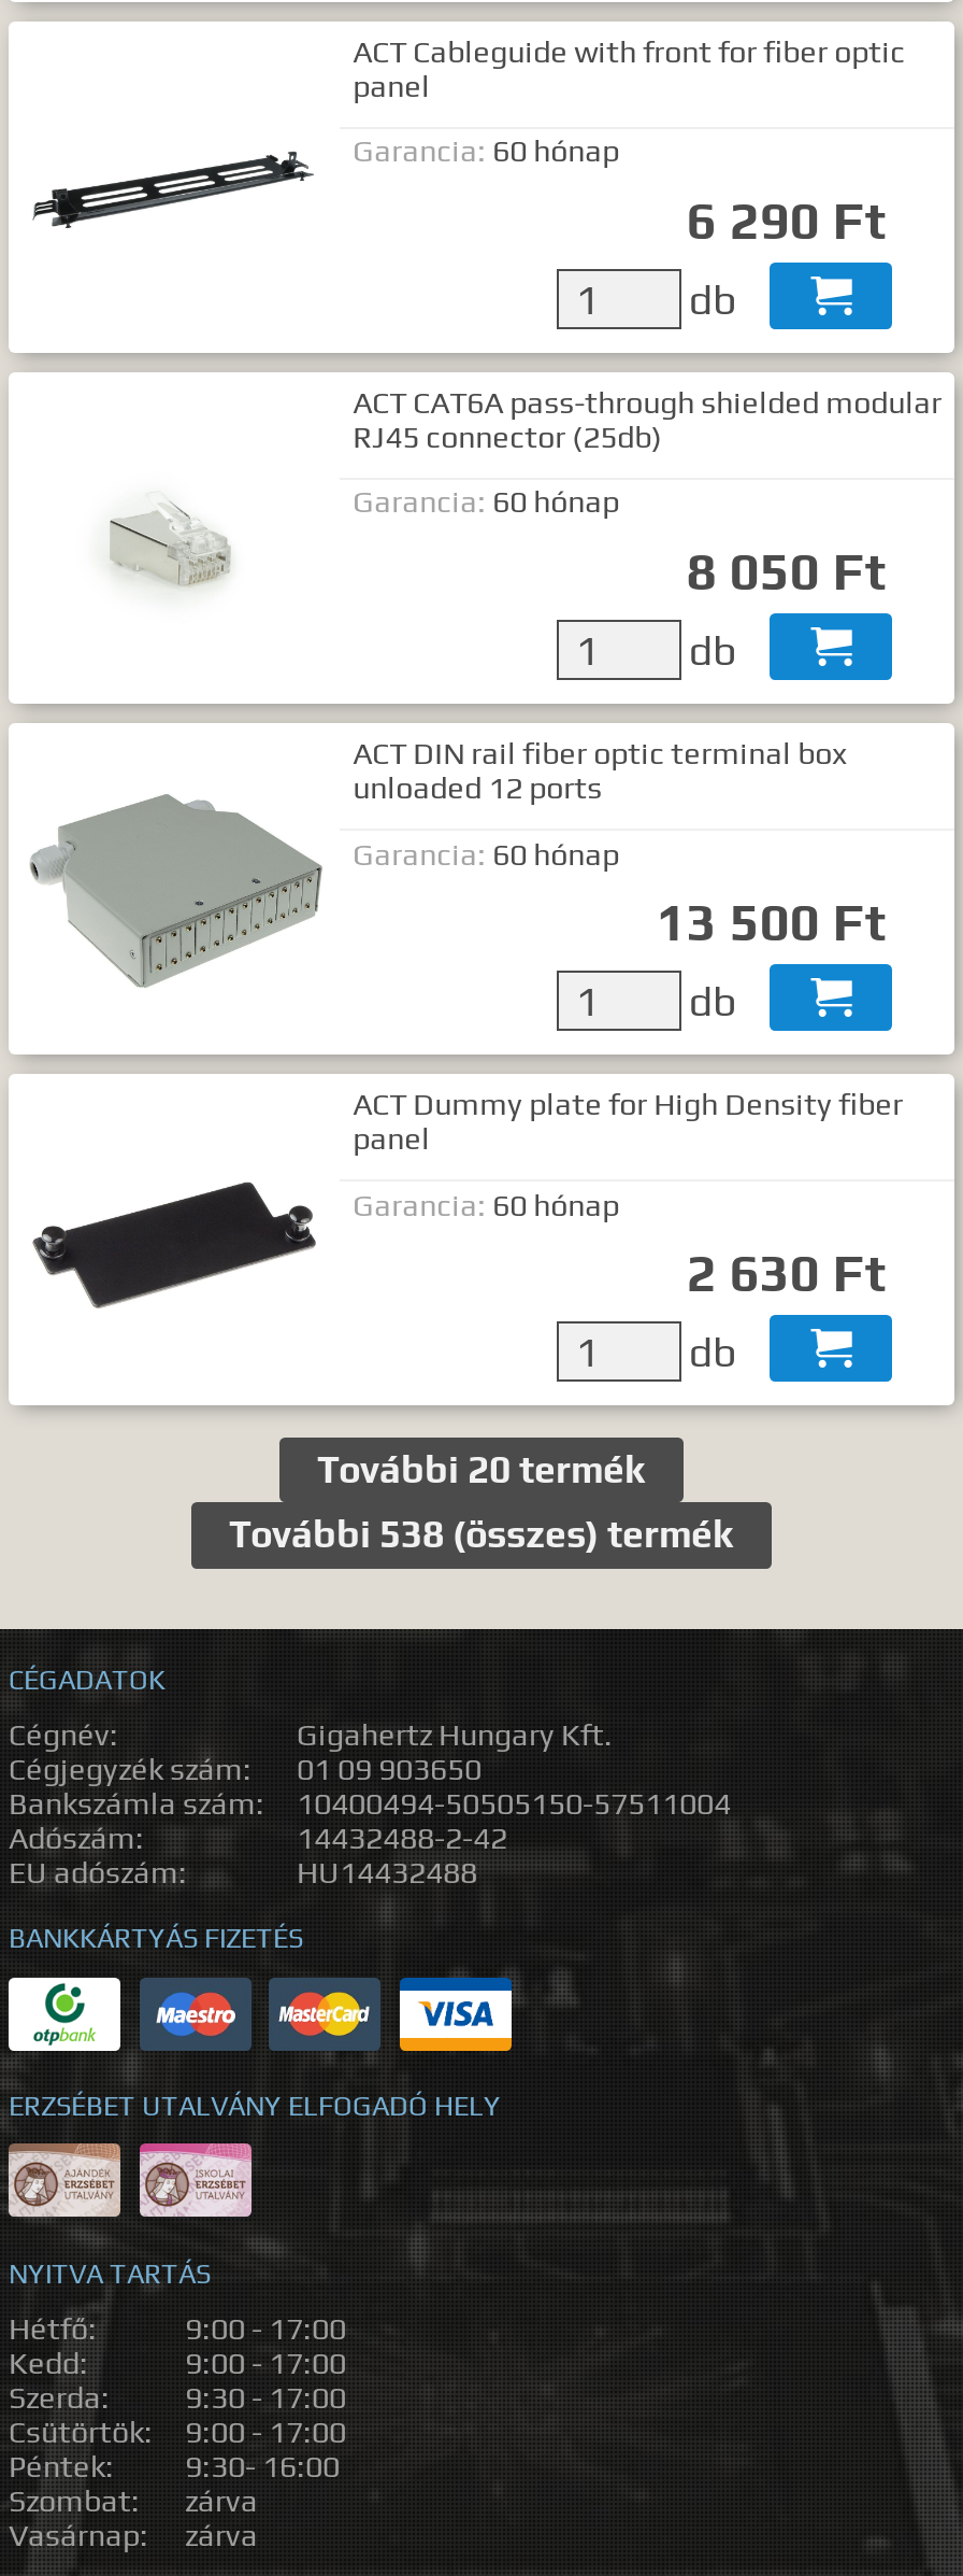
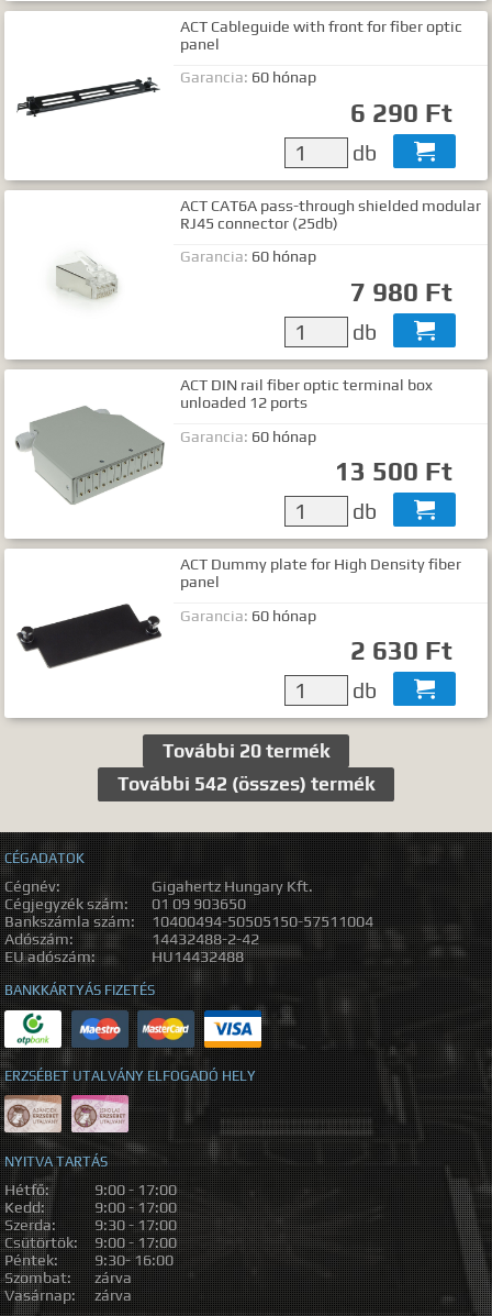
- 8 050 Ft
+ 7 980 Ft

- További 538 (összes) termék
+ További 542 (összes) termék
